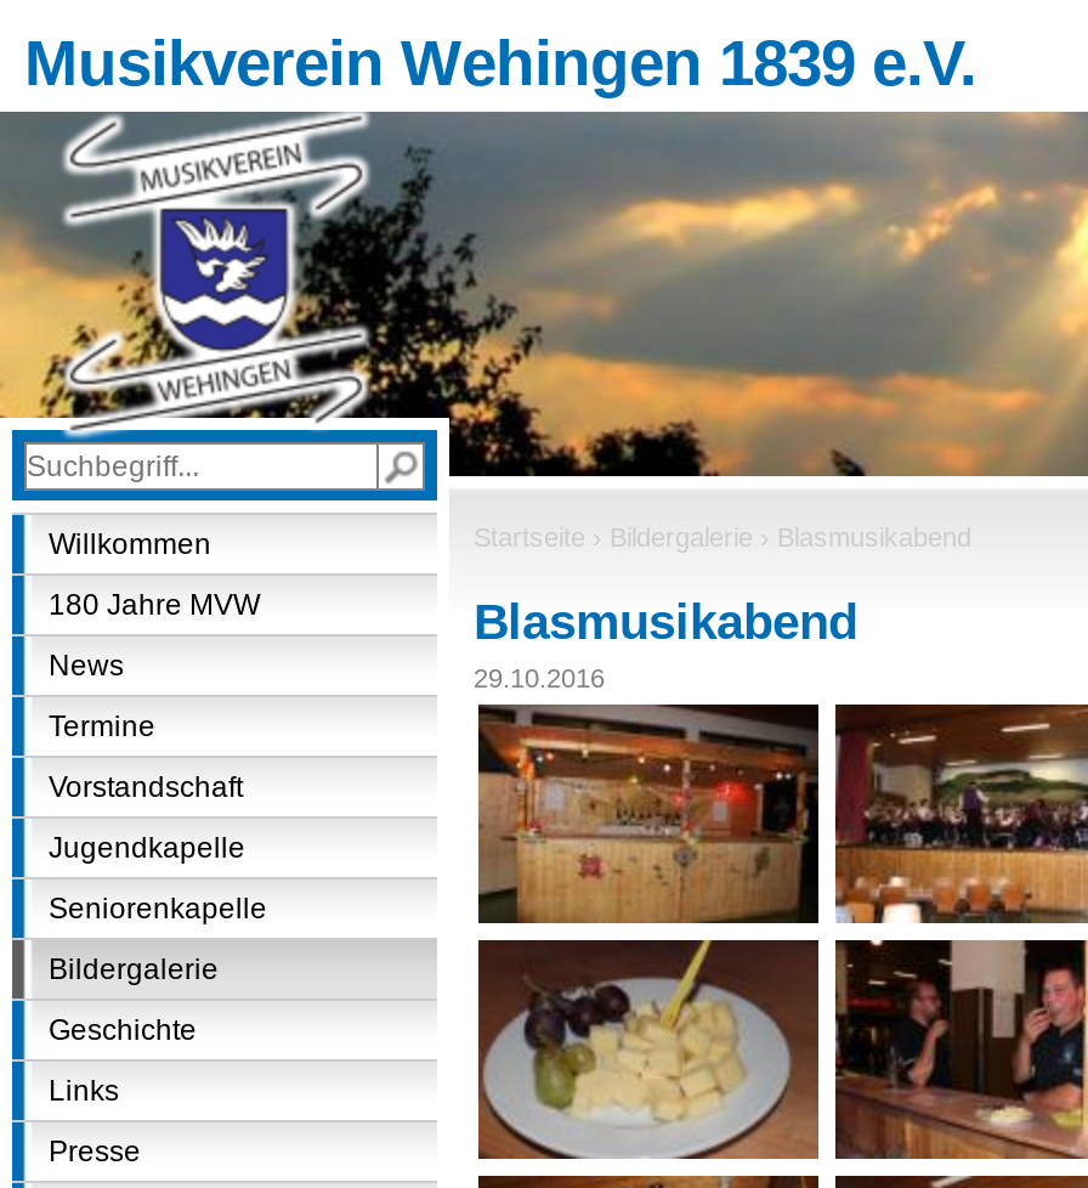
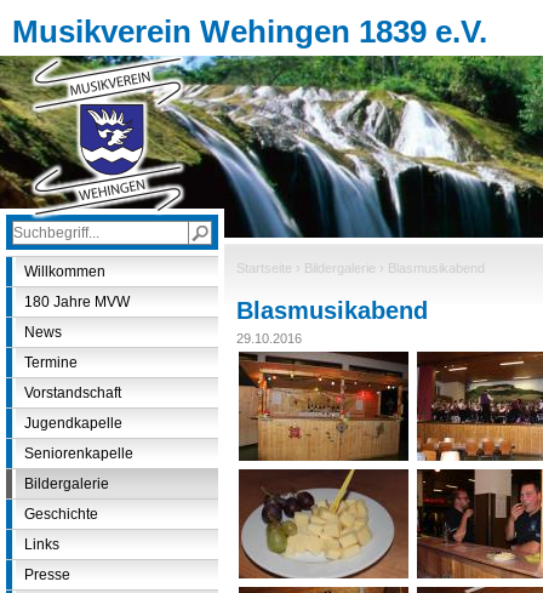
- [image]
+ [image]
